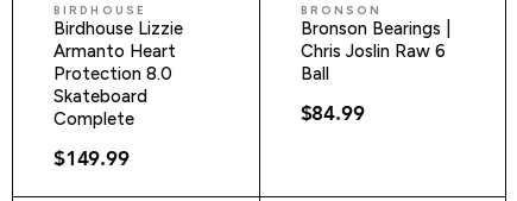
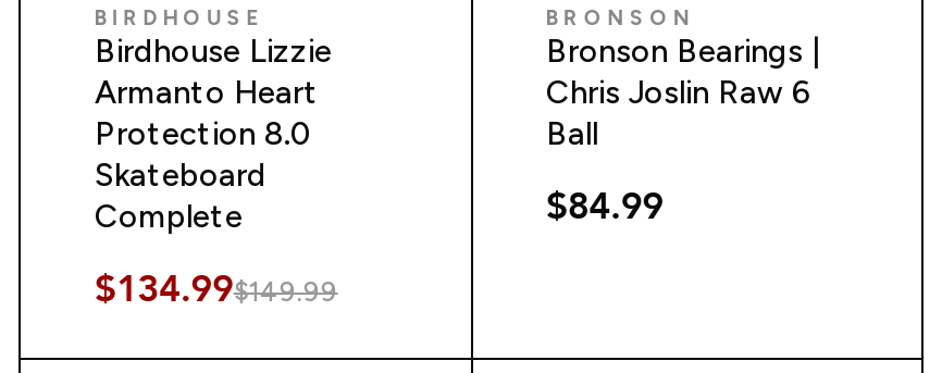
- $149.99
+ $134.99$149.99
